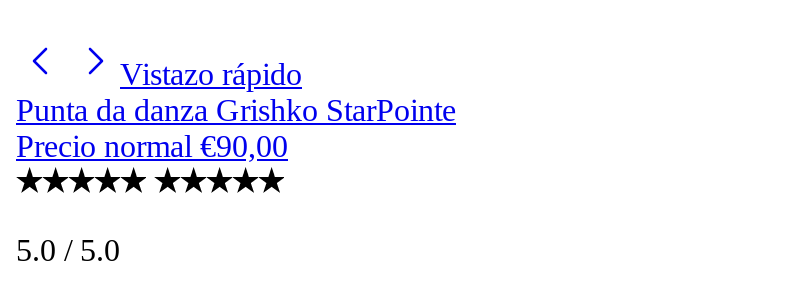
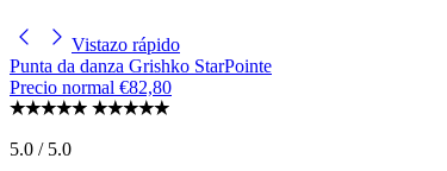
- Precio normal €90,00
+ Precio normal €82,80
